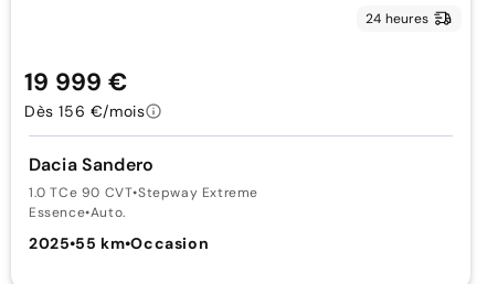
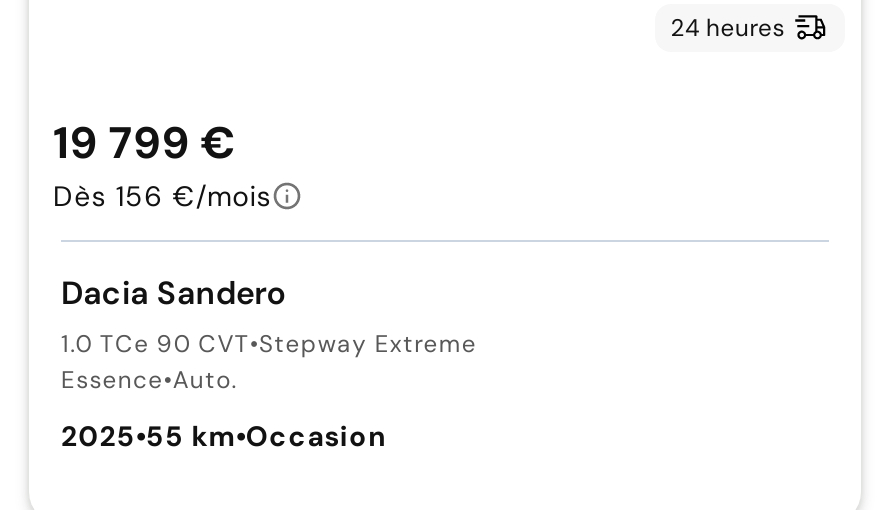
- 19 999 €
+ 19 799 €
